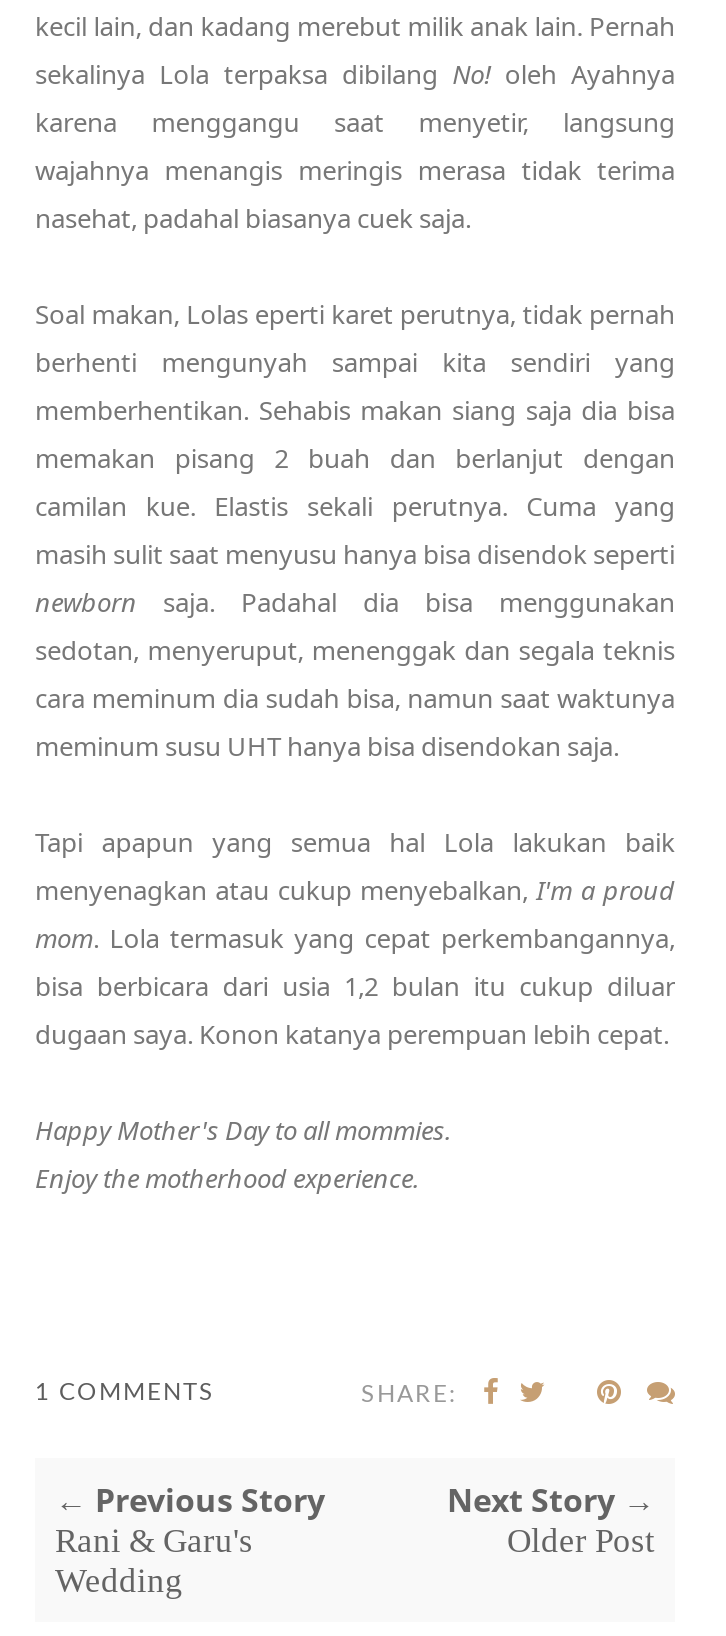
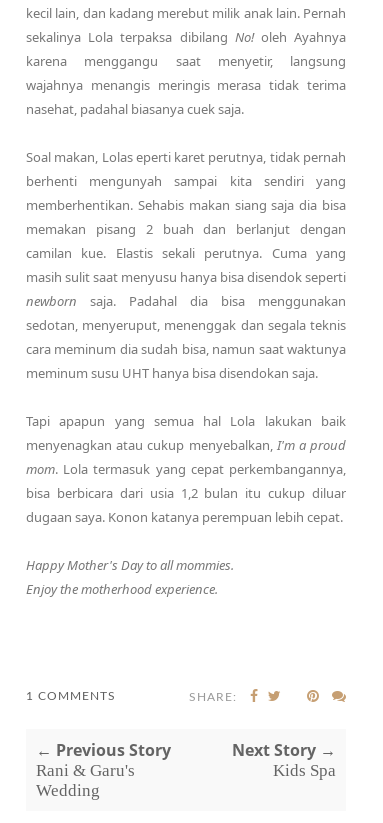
- Older Post
+ Kids Spa
